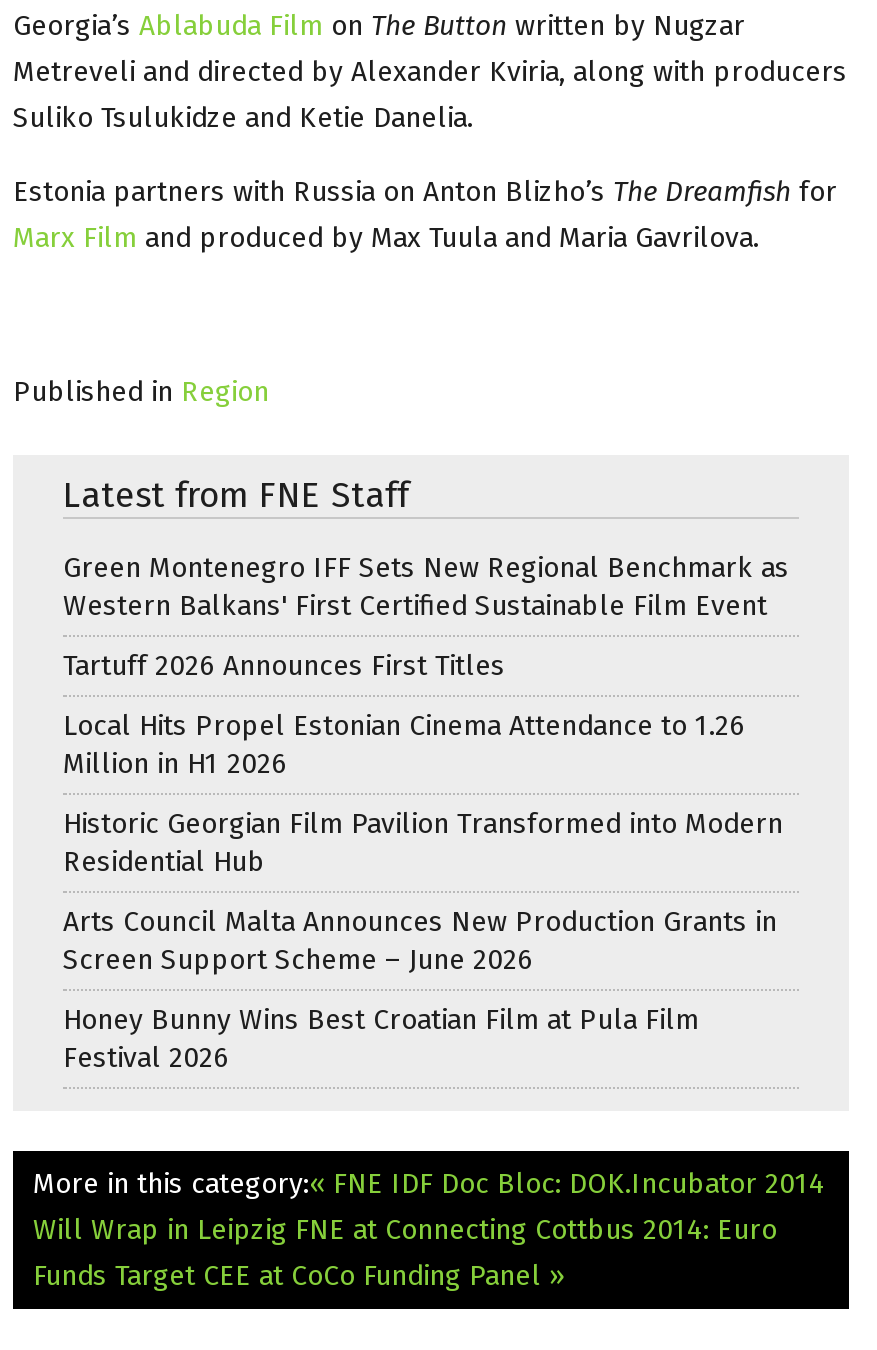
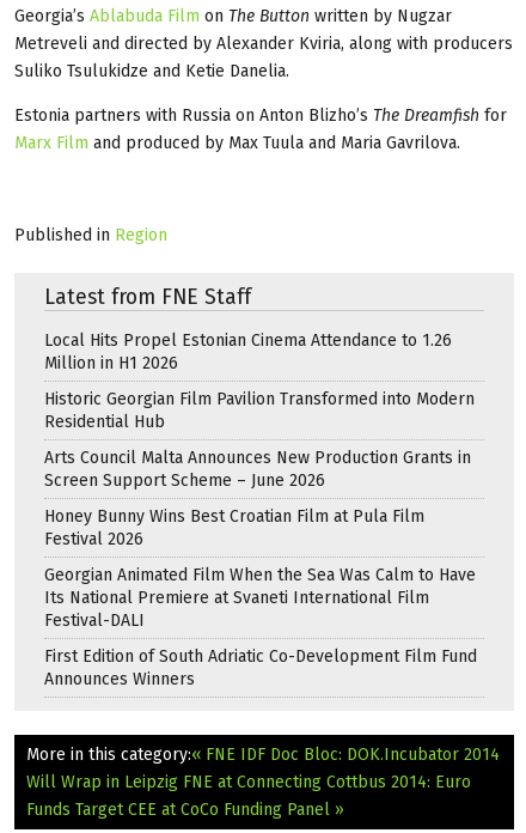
- Green Montenegro IFF Sets New Regional Benchmark as
- Western Balkans' First Certified Sustainable Film Event
- Tartuff 2026 Announces First Titles

moved up: Local Hits Propel Estonian Cinema Attendance to 1.26 | Million in H1 2026 | Historic Georgian Film Pavilion Transformed into Modern | Residential Hub | Arts Council Malta Announces New Production Grants in | Screen Support Scheme – June 2026 | Honey Bunny Wins Best Croatian Film at Pula Film | Festival 2026

+ Georgian Animated Film When the Sea Was Calm to Have
+ Its National Premiere at Svaneti International Film
+ Festival-DALI
+ First Edition of South Adriatic Co-Development Film Fund
+ Announces Winners
